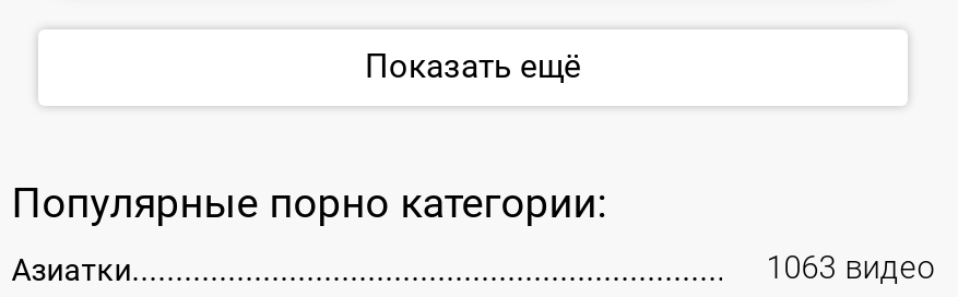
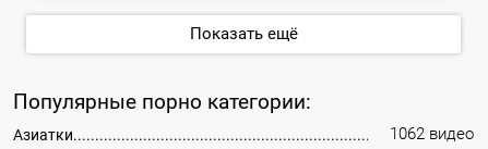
- 1063 видео
+ 1062 видео
